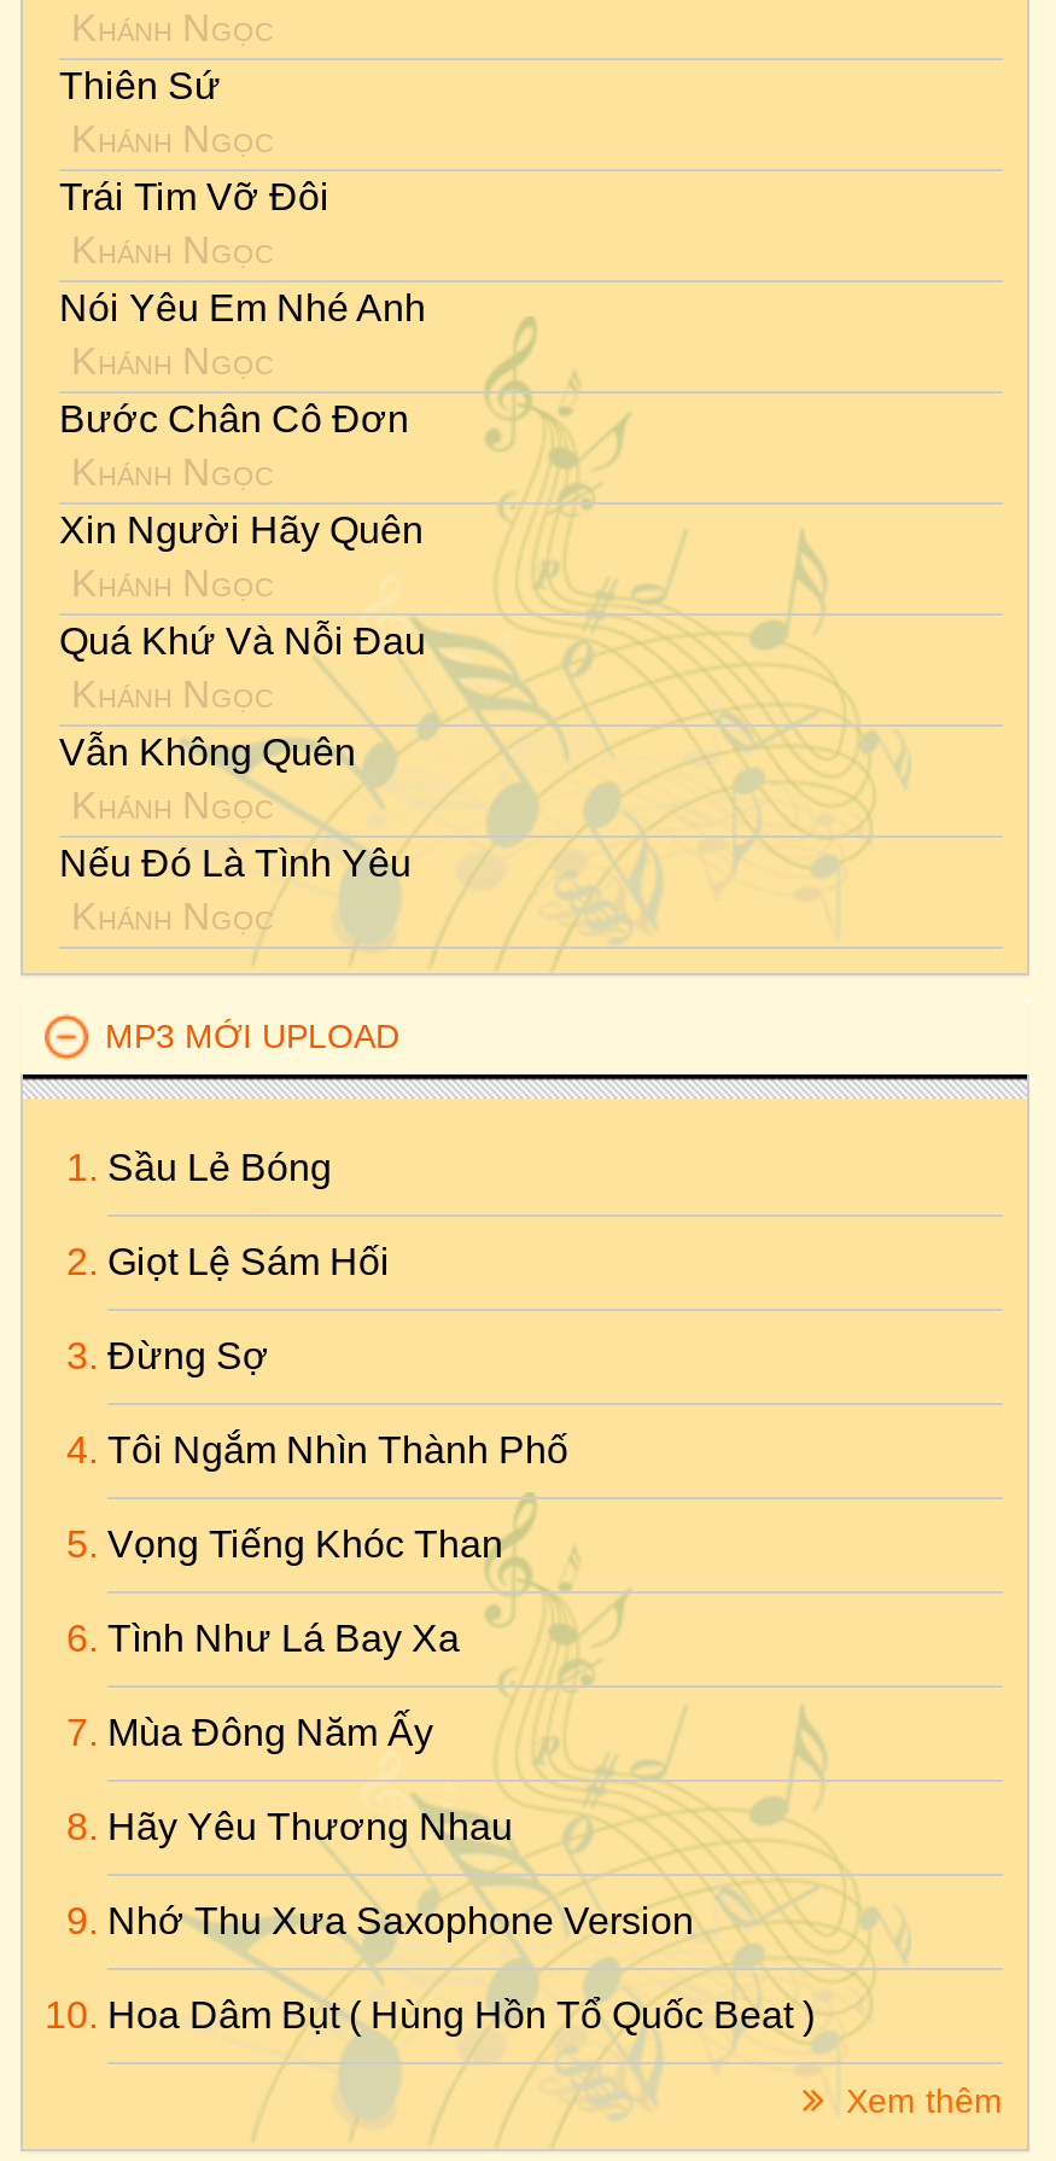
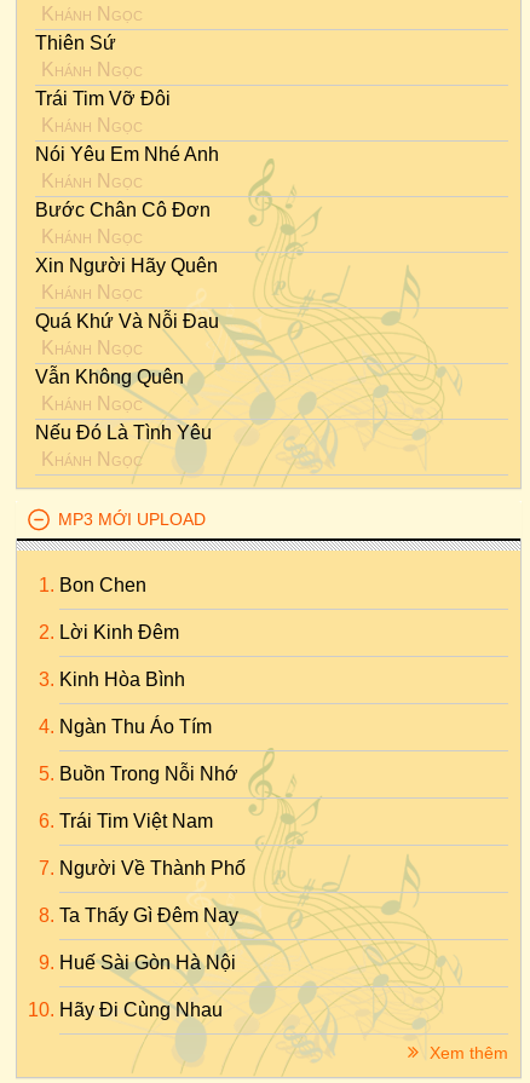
- Sầu Lẻ Bóng
+ Bon Chen

- Giọt Lệ Sám Hối
+ Lời Kinh Đêm

- Đừng Sợ
+ Kinh Hòa Bình

- Tôi Ngắm Nhìn Thành Phố
+ Ngàn Thu Áo Tím

- Vọng Tiếng Khóc Than
+ Buồn Trong Nỗi Nhớ

- Tình Như Lá Bay Xa
+ Trái Tim Việt Nam

- Mùa Đông Năm Ấy
+ Người Về Thành Phố

- Hãy Yêu Thương Nhau
+ Ta Thấy Gì Đêm Nay

- Nhớ Thu Xưa Saxophone Version
+ Huế Sài Gòn Hà Nội

- Hoa Dâm Bụt ( Hùng Hồn Tổ Quốc Beat )
+ Hãy Đi Cùng Nhau
